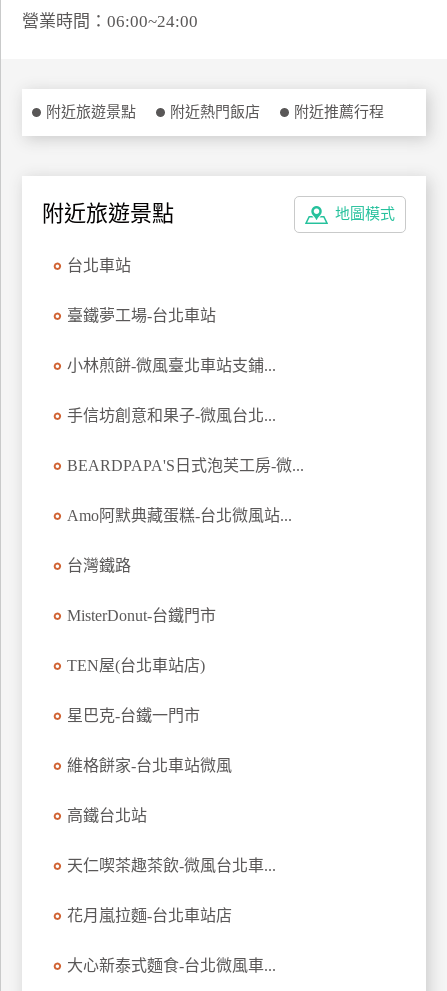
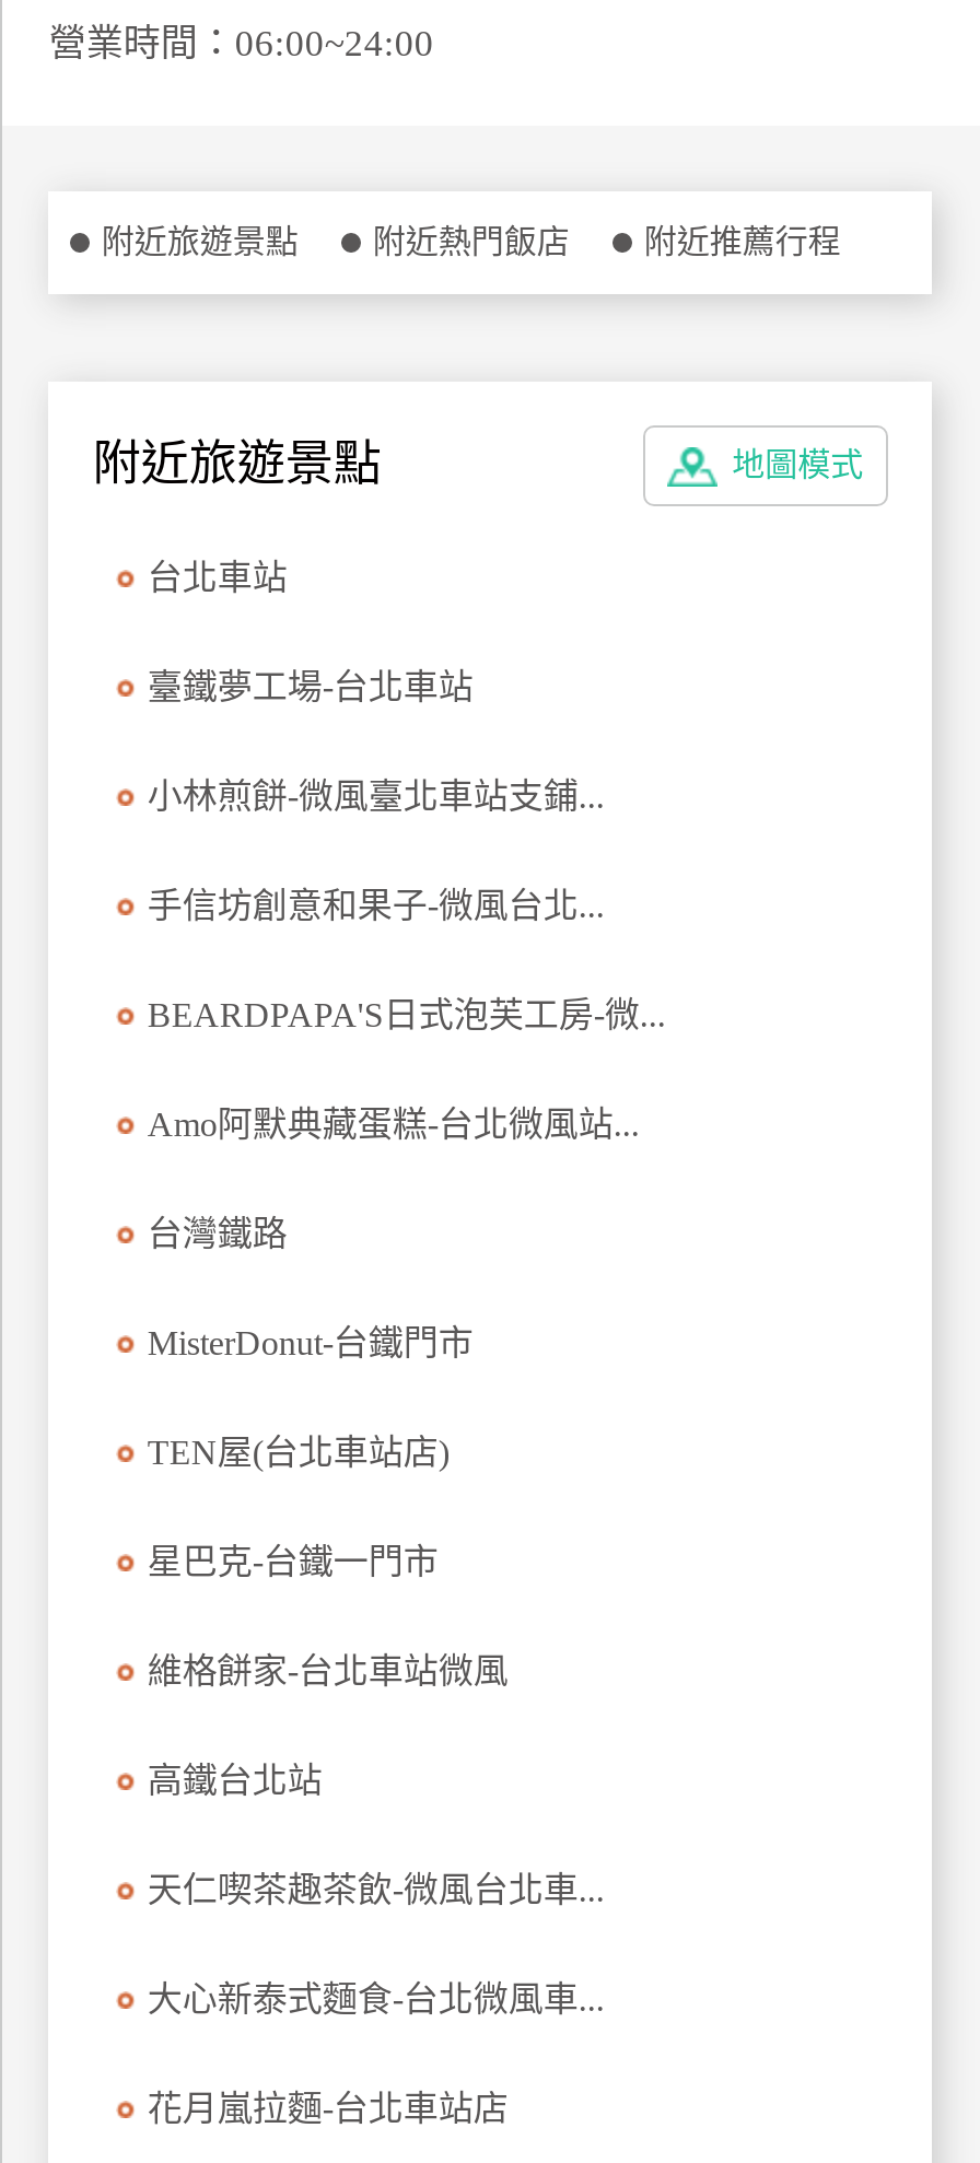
moved down: 花月嵐拉麵-台北車站店

moved up: 大心新泰式麵食-台北微風車...
